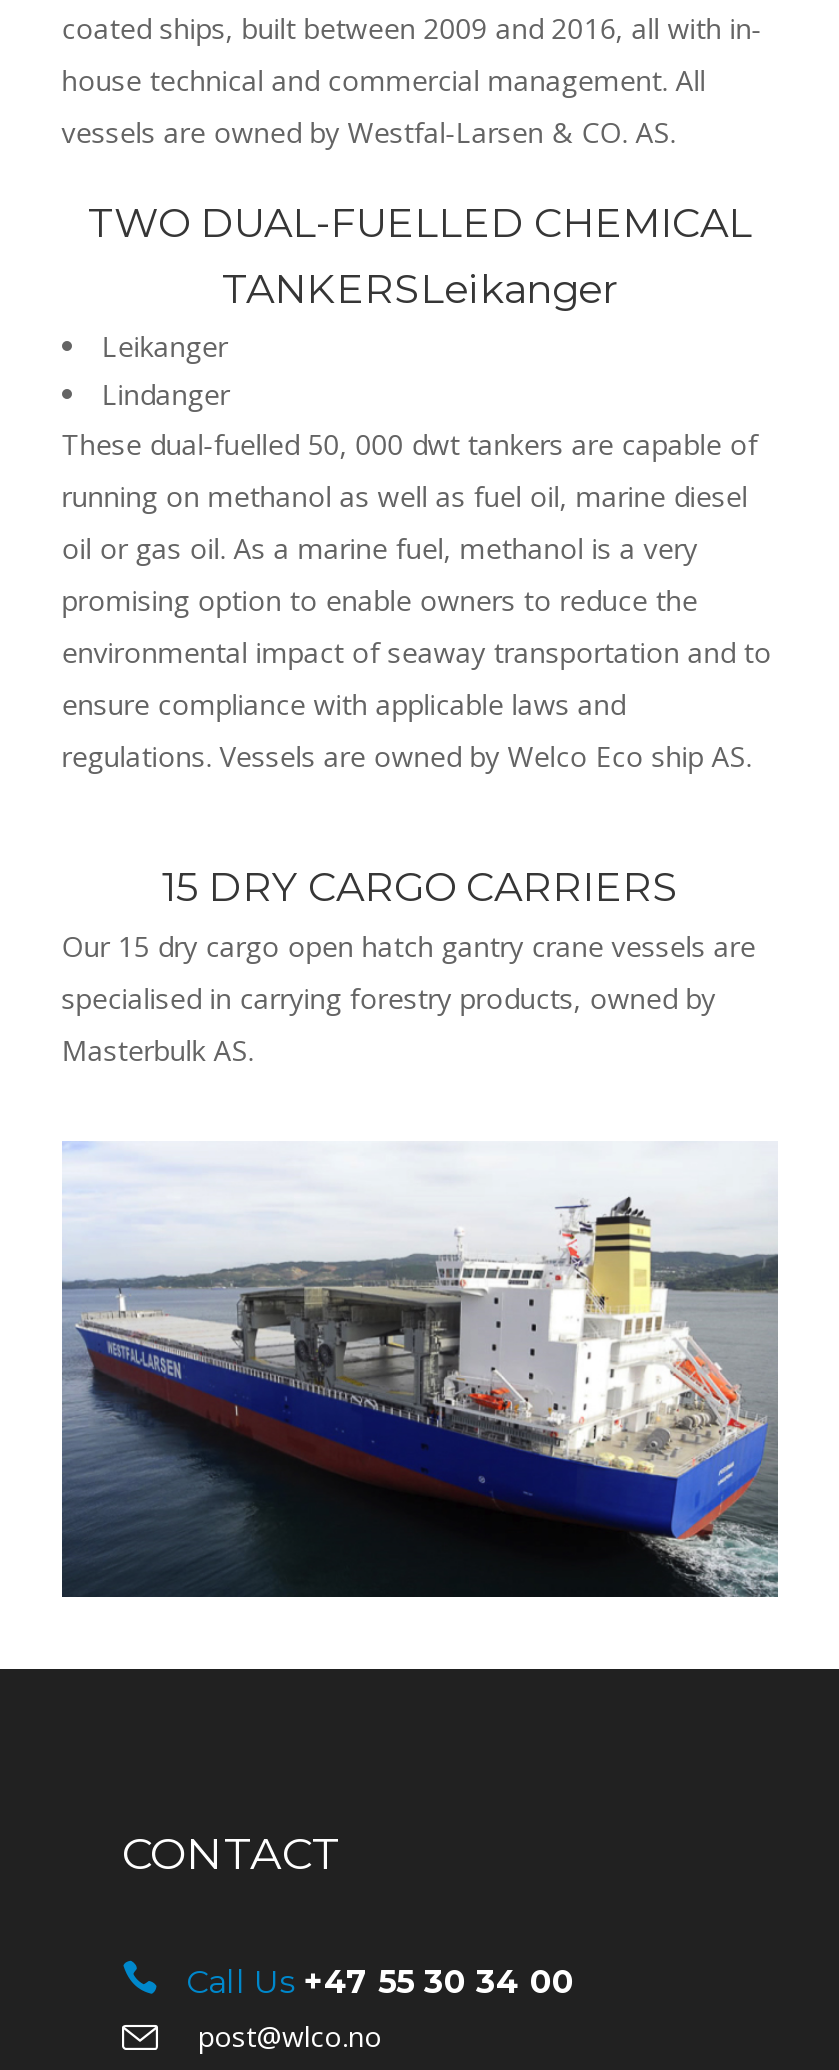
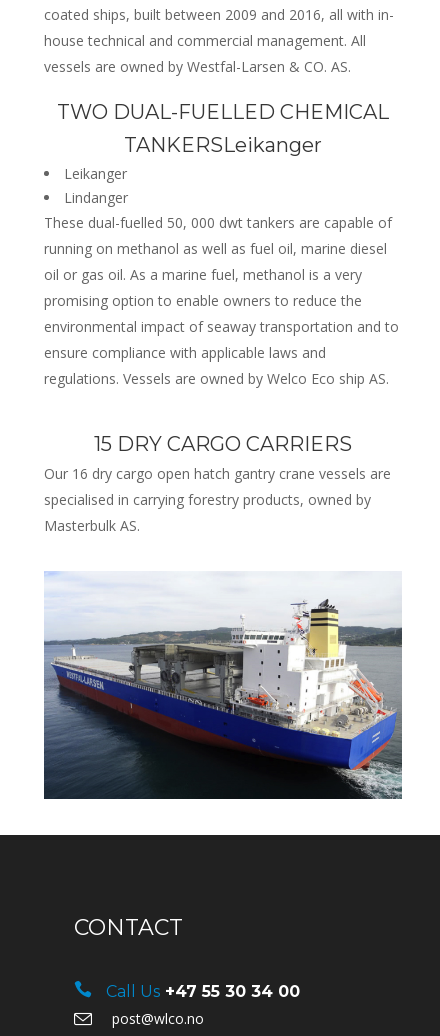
- Our 15 dry cargo open hatch gantry crane vessels are
+ Our 16 dry cargo open hatch gantry crane vessels are
